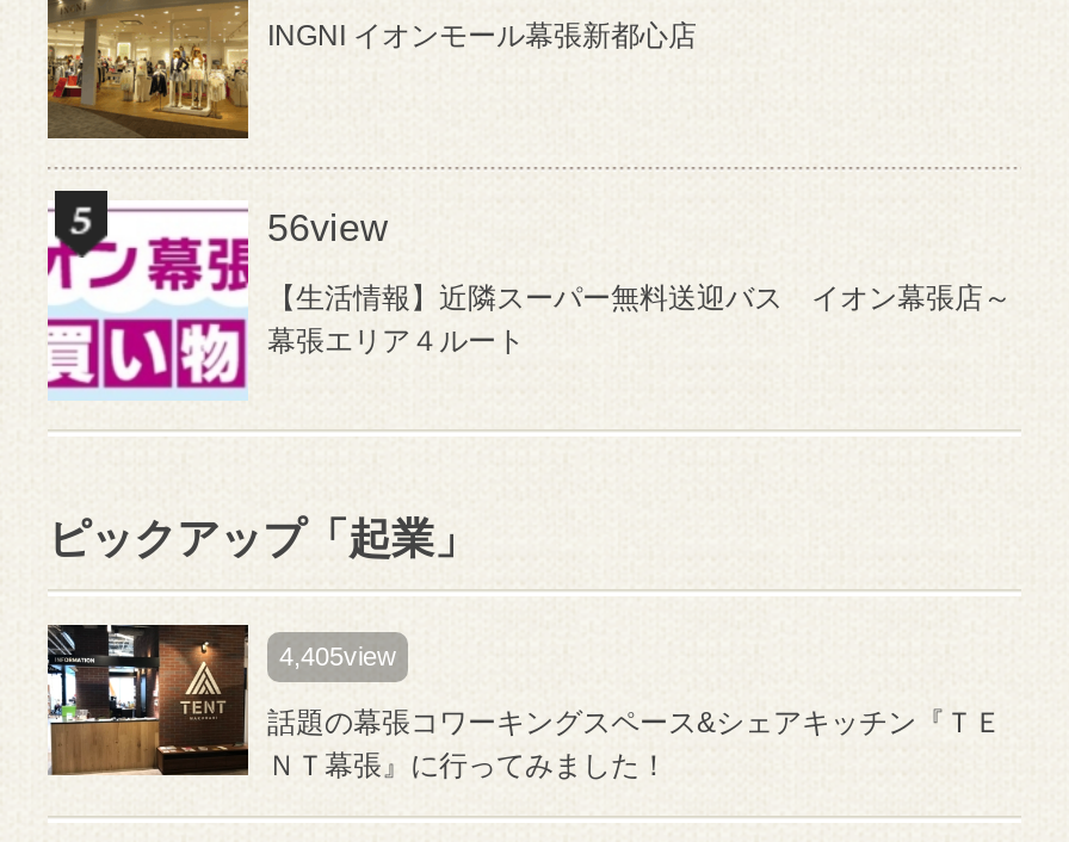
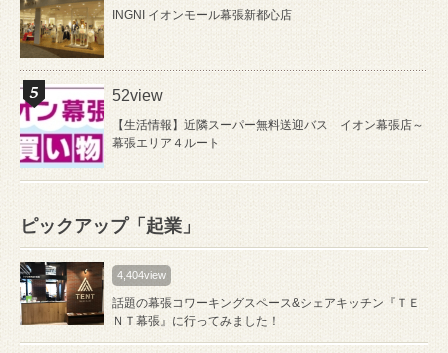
- 56view
+ 52view

- 4,405view
+ 4,404view
